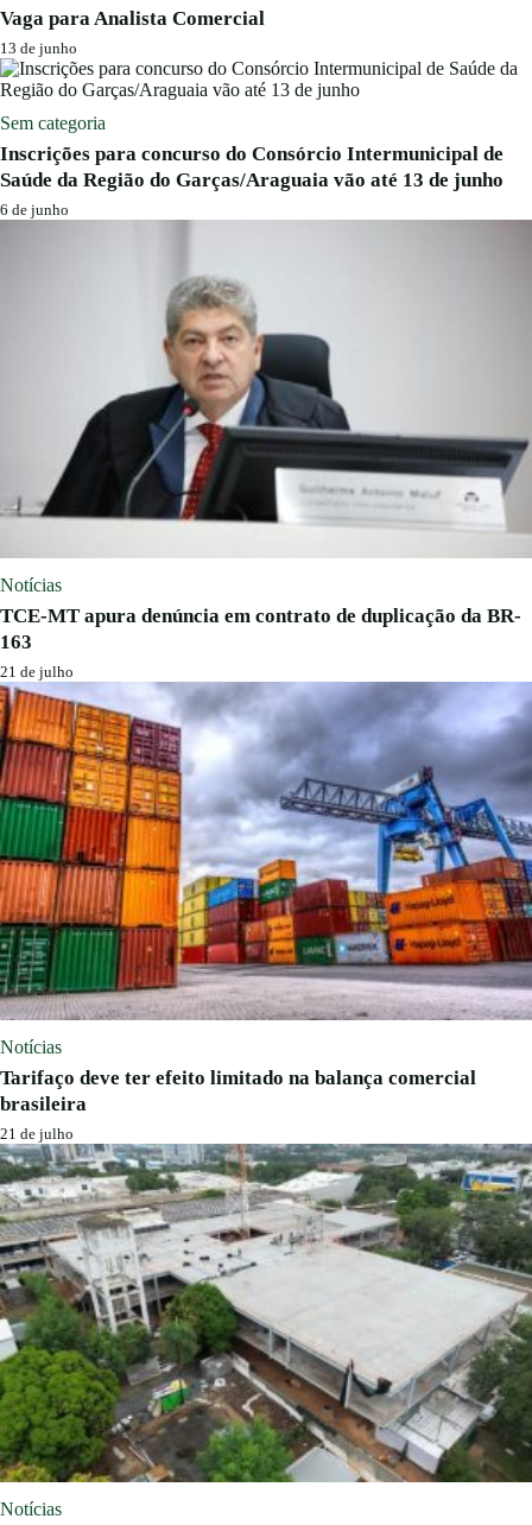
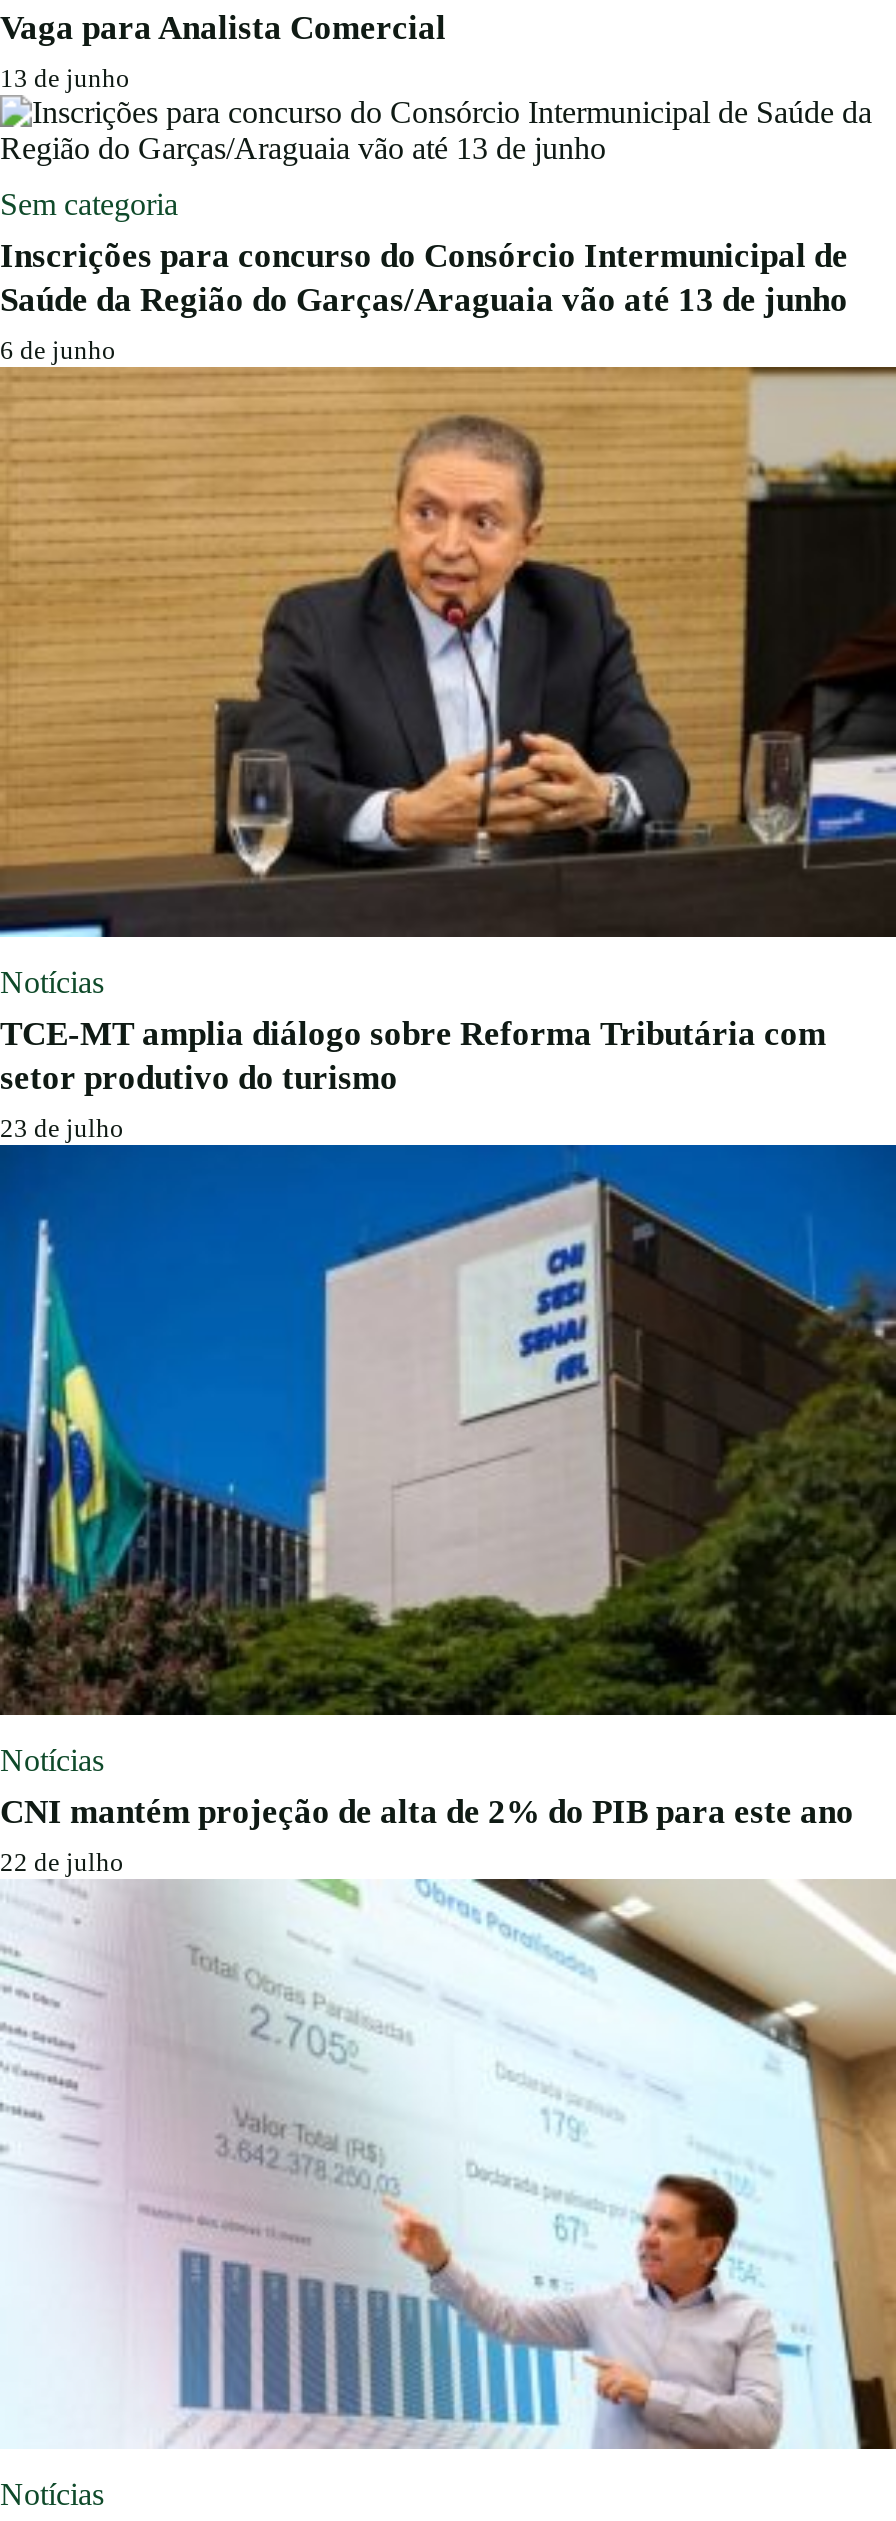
- [image]
- TCE-MT apura denúncia em contrato de duplicação da BR-
- 163
- 21 de julho
+ [image]
+ TCE-MT amplia diálogo sobre Reforma Tributária com
+ setor produtivo do turismo
+ 23 de julho

- [image]
- Tarifaço deve ter efeito limitado na balança comercial
- brasileira
- 21 de julho
+ [image]
+ CNI mantém projeção de alta de 2% do PIB para este ano
+ 22 de julho

- [image]
+ [image]
